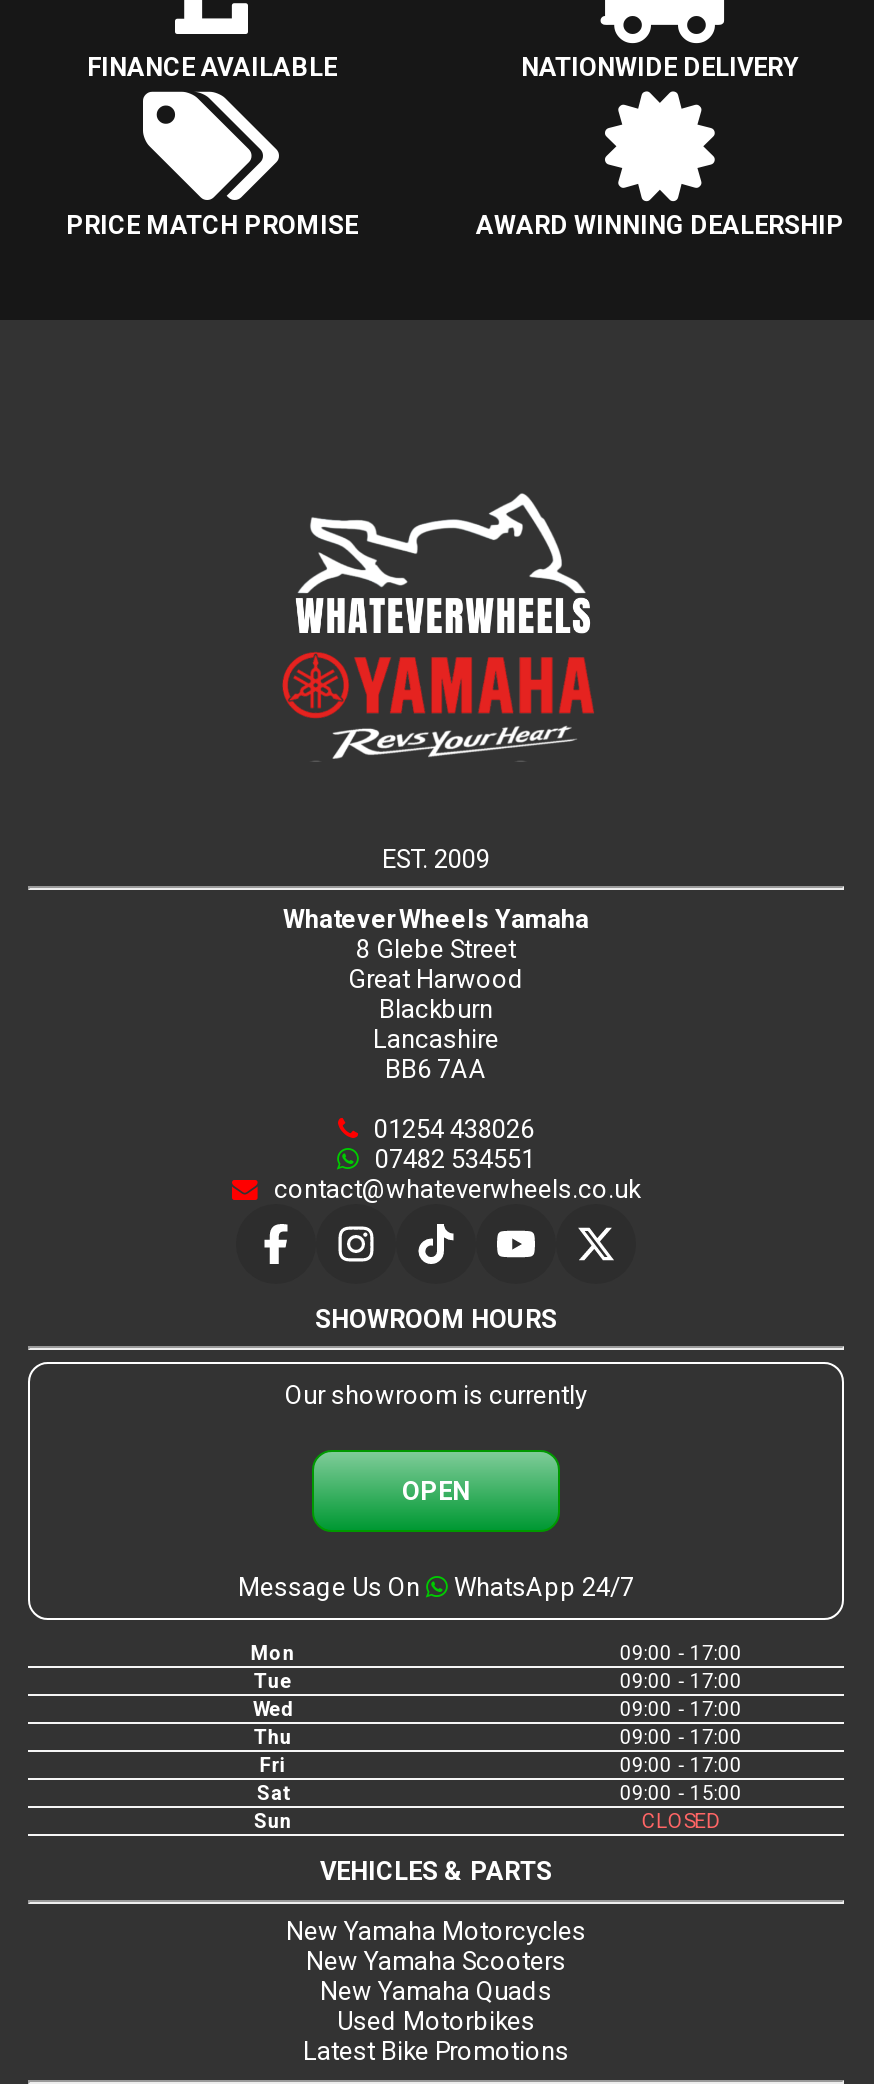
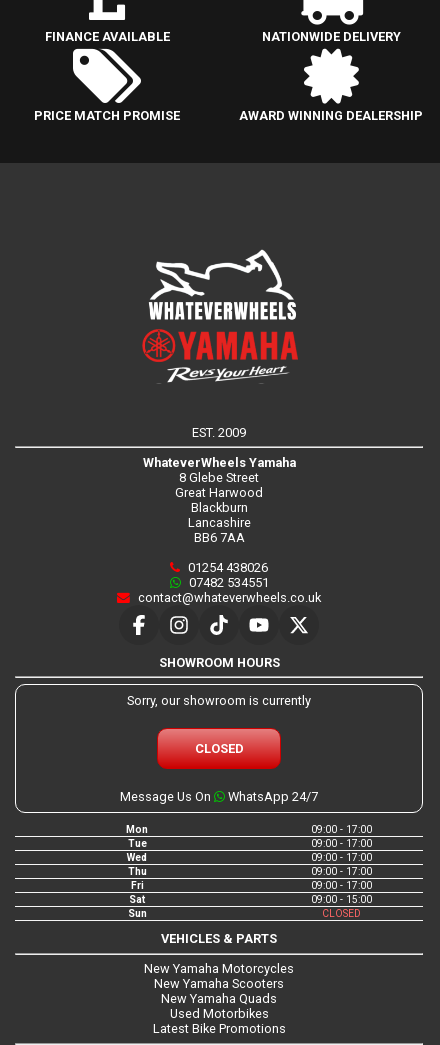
- Our showroom is currently
+ Sorry, our showroom is currently

- OPEN
+ CLOSED
